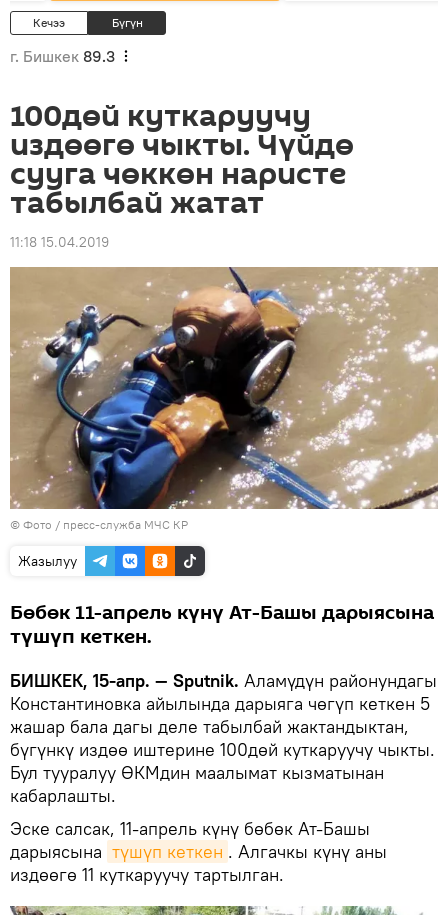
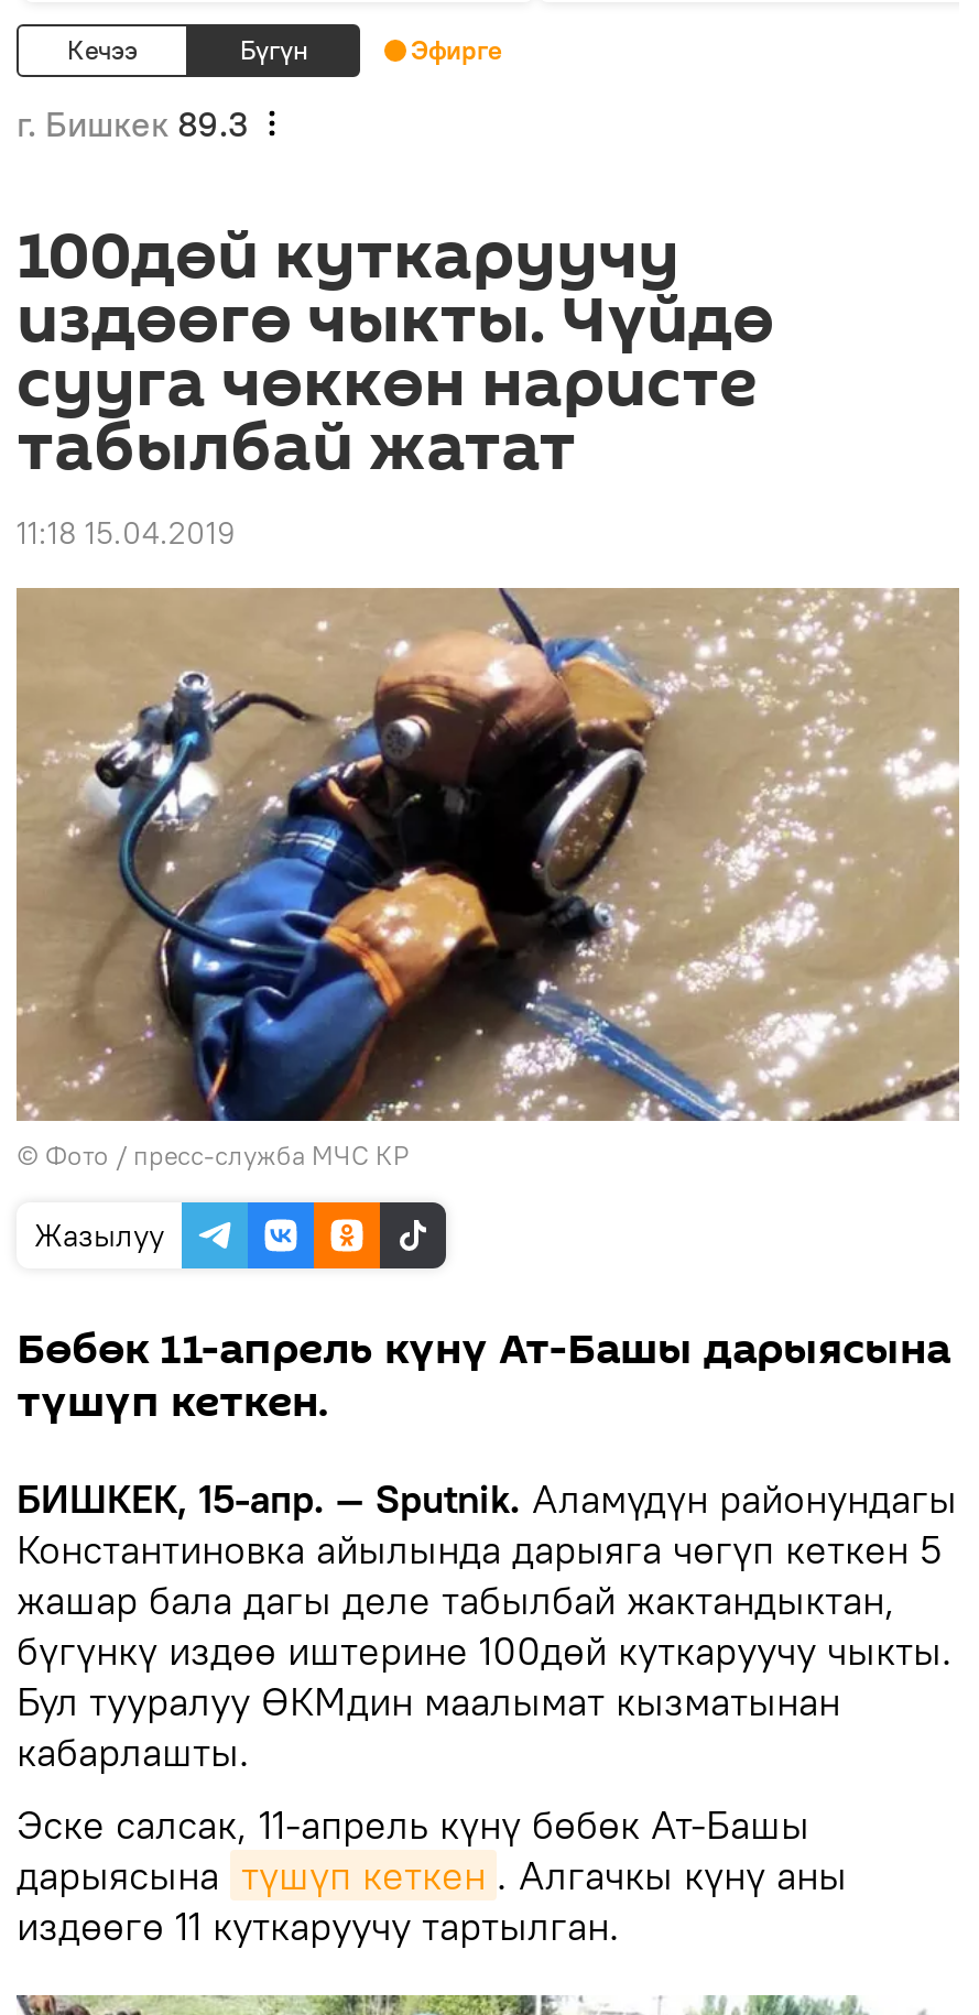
+ Эфирге
